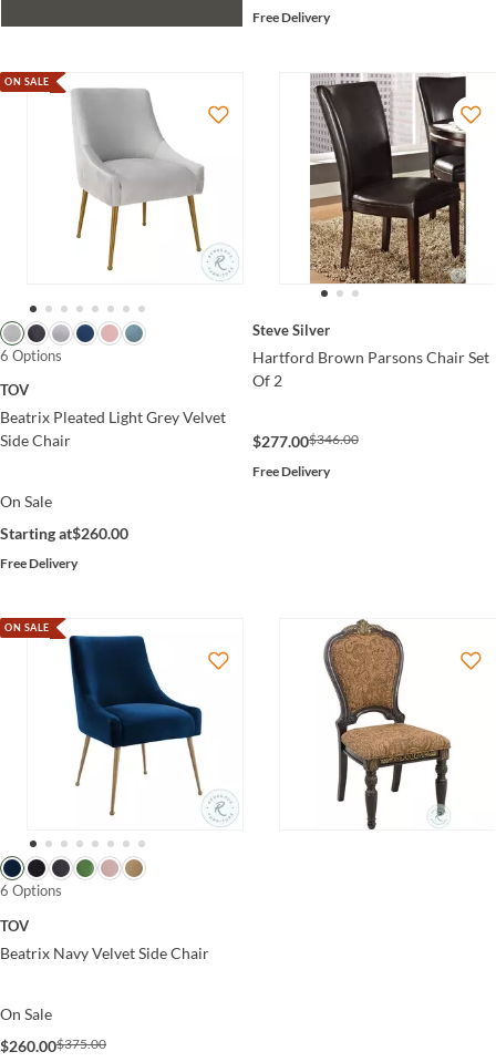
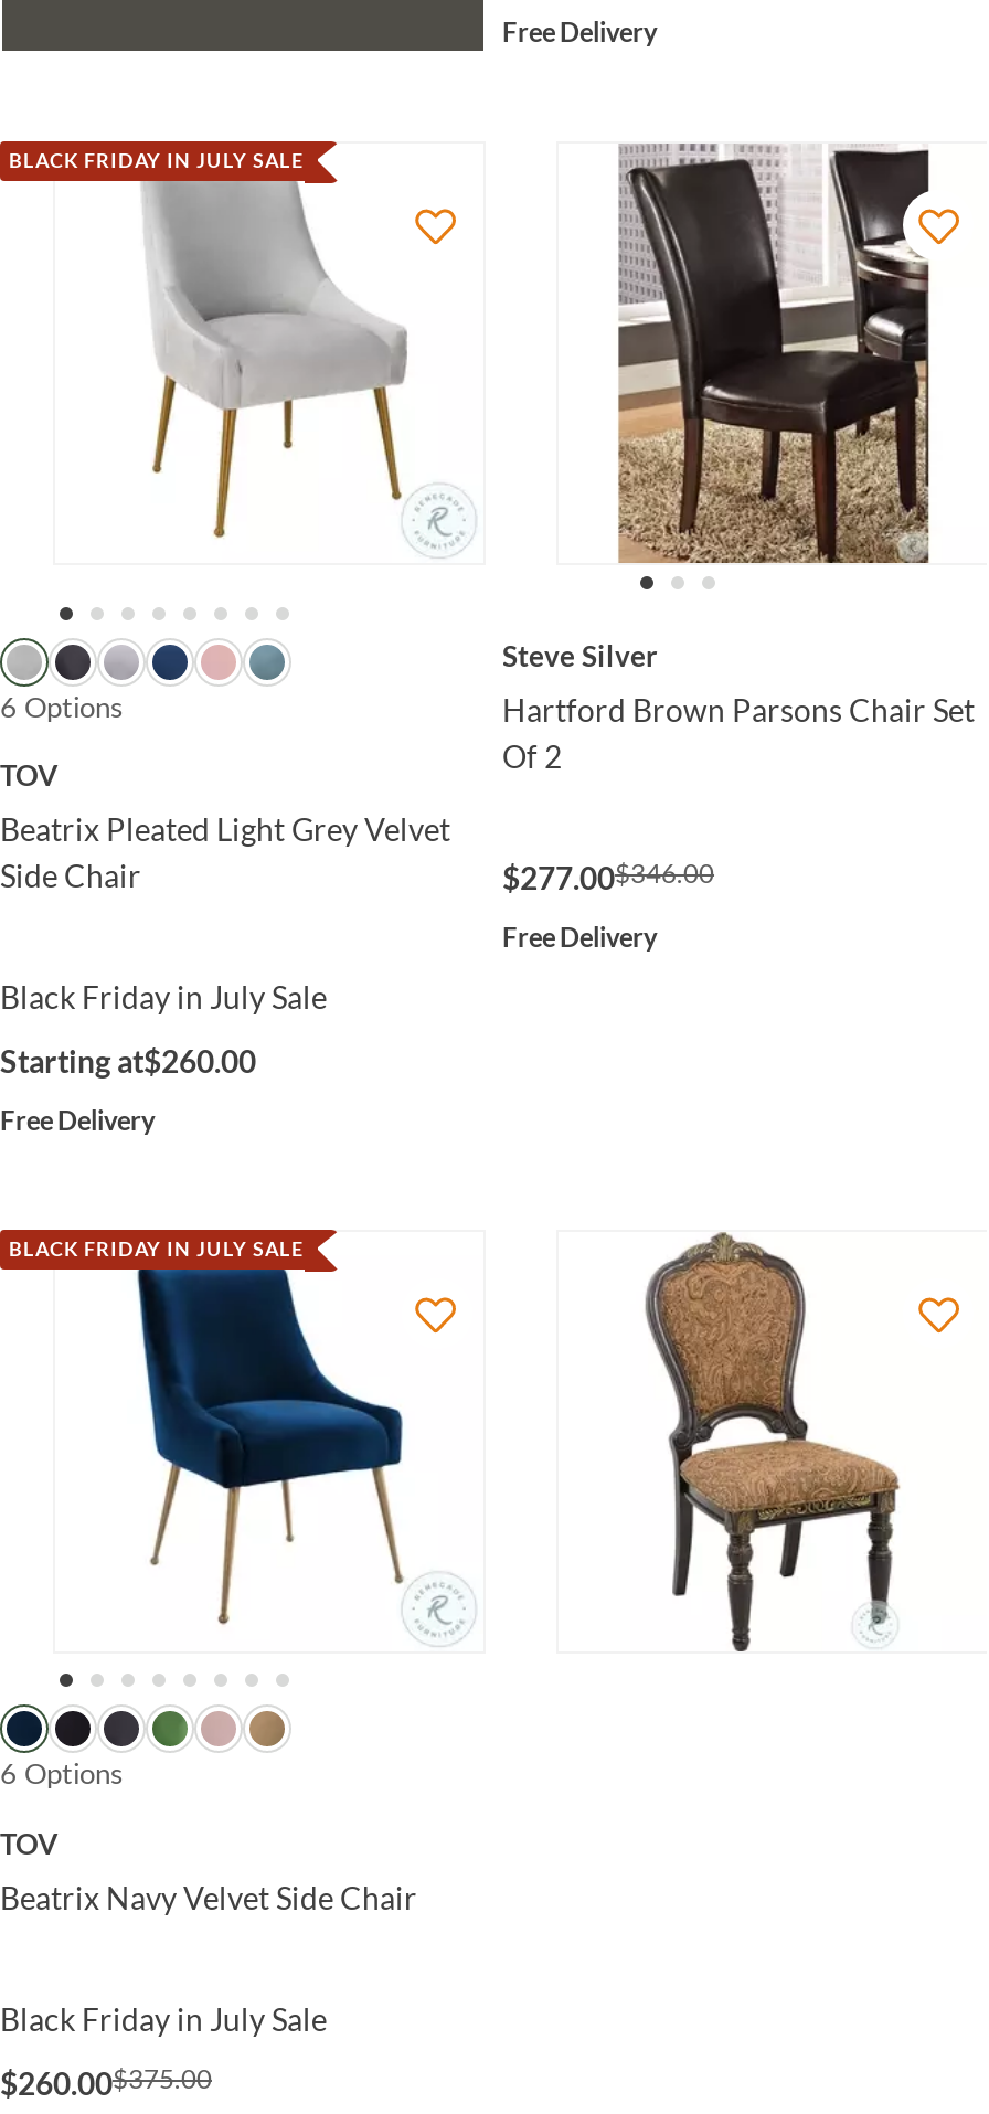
- ON SALE
+ BLACK FRIDAY IN JULY SALE

- On Sale
+ Black Friday in July Sale

- ON SALE
+ BLACK FRIDAY IN JULY SALE

- On Sale
+ Black Friday in July Sale
